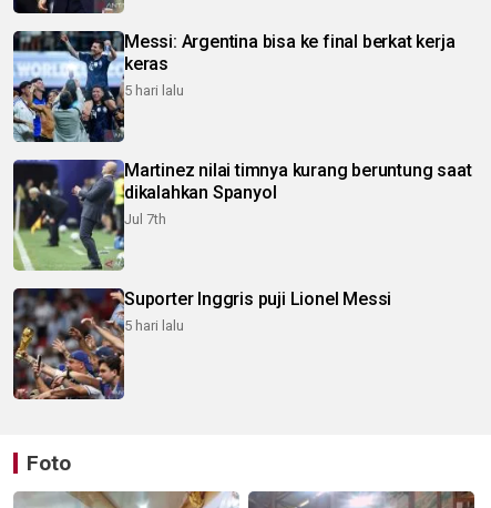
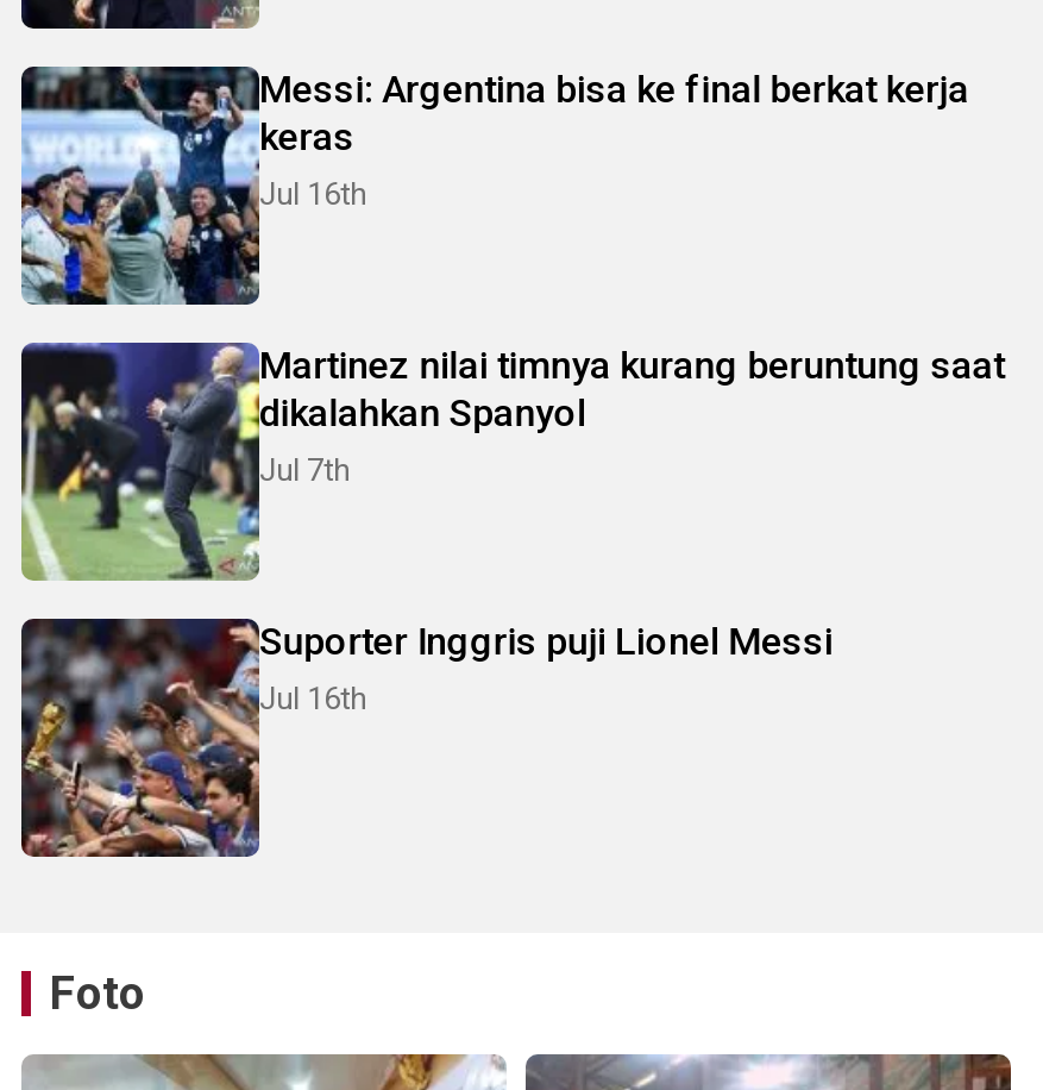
- 5 hari lalu
+ Jul 16th

- 5 hari lalu
+ Jul 16th
